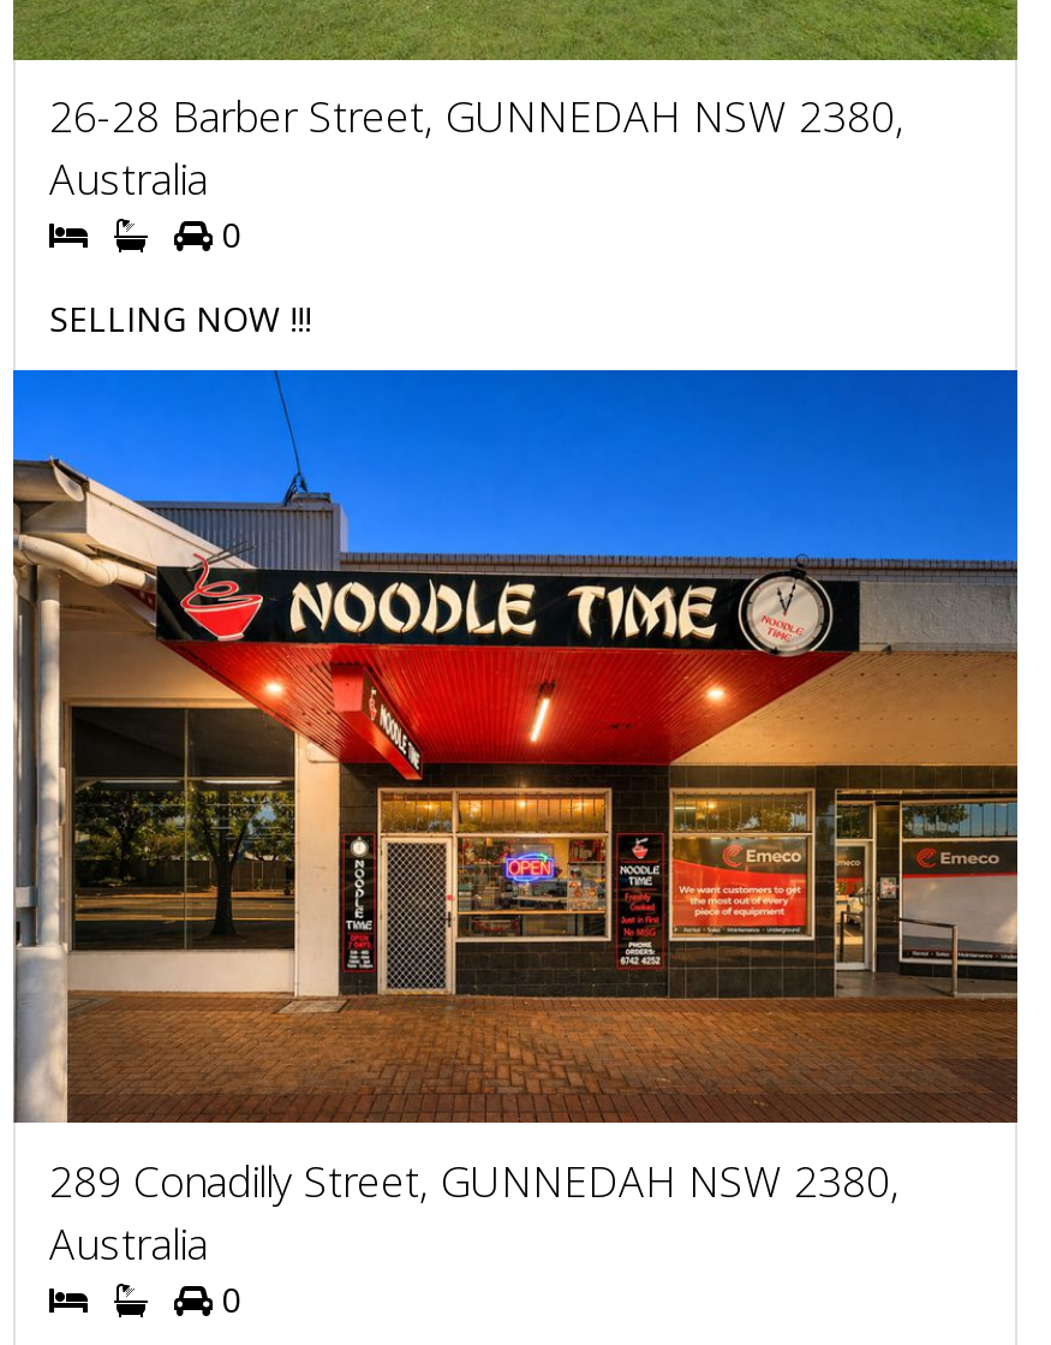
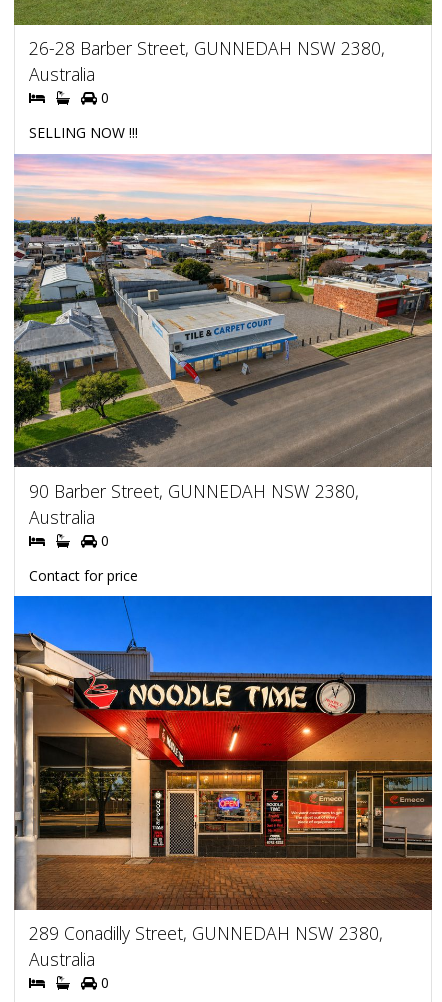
+ [image]
+ 90 Barber Street, GUNNEDAH NSW 2380,
+ Australia
+ 0
+ Contact for price
